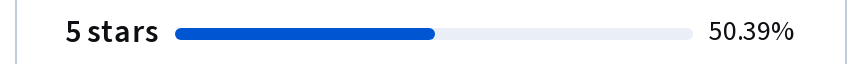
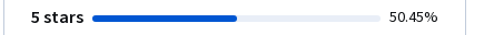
- 50.39%
+ 50.45%
